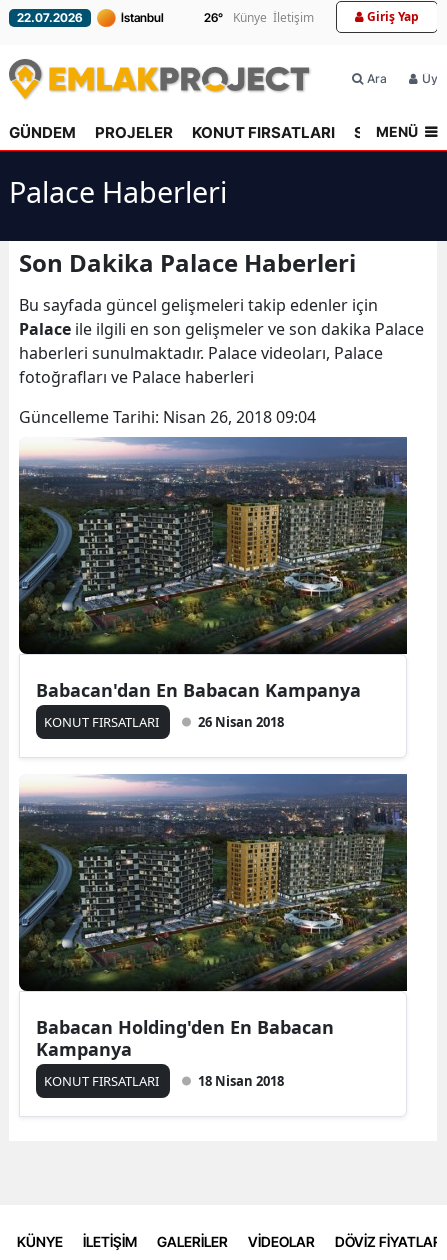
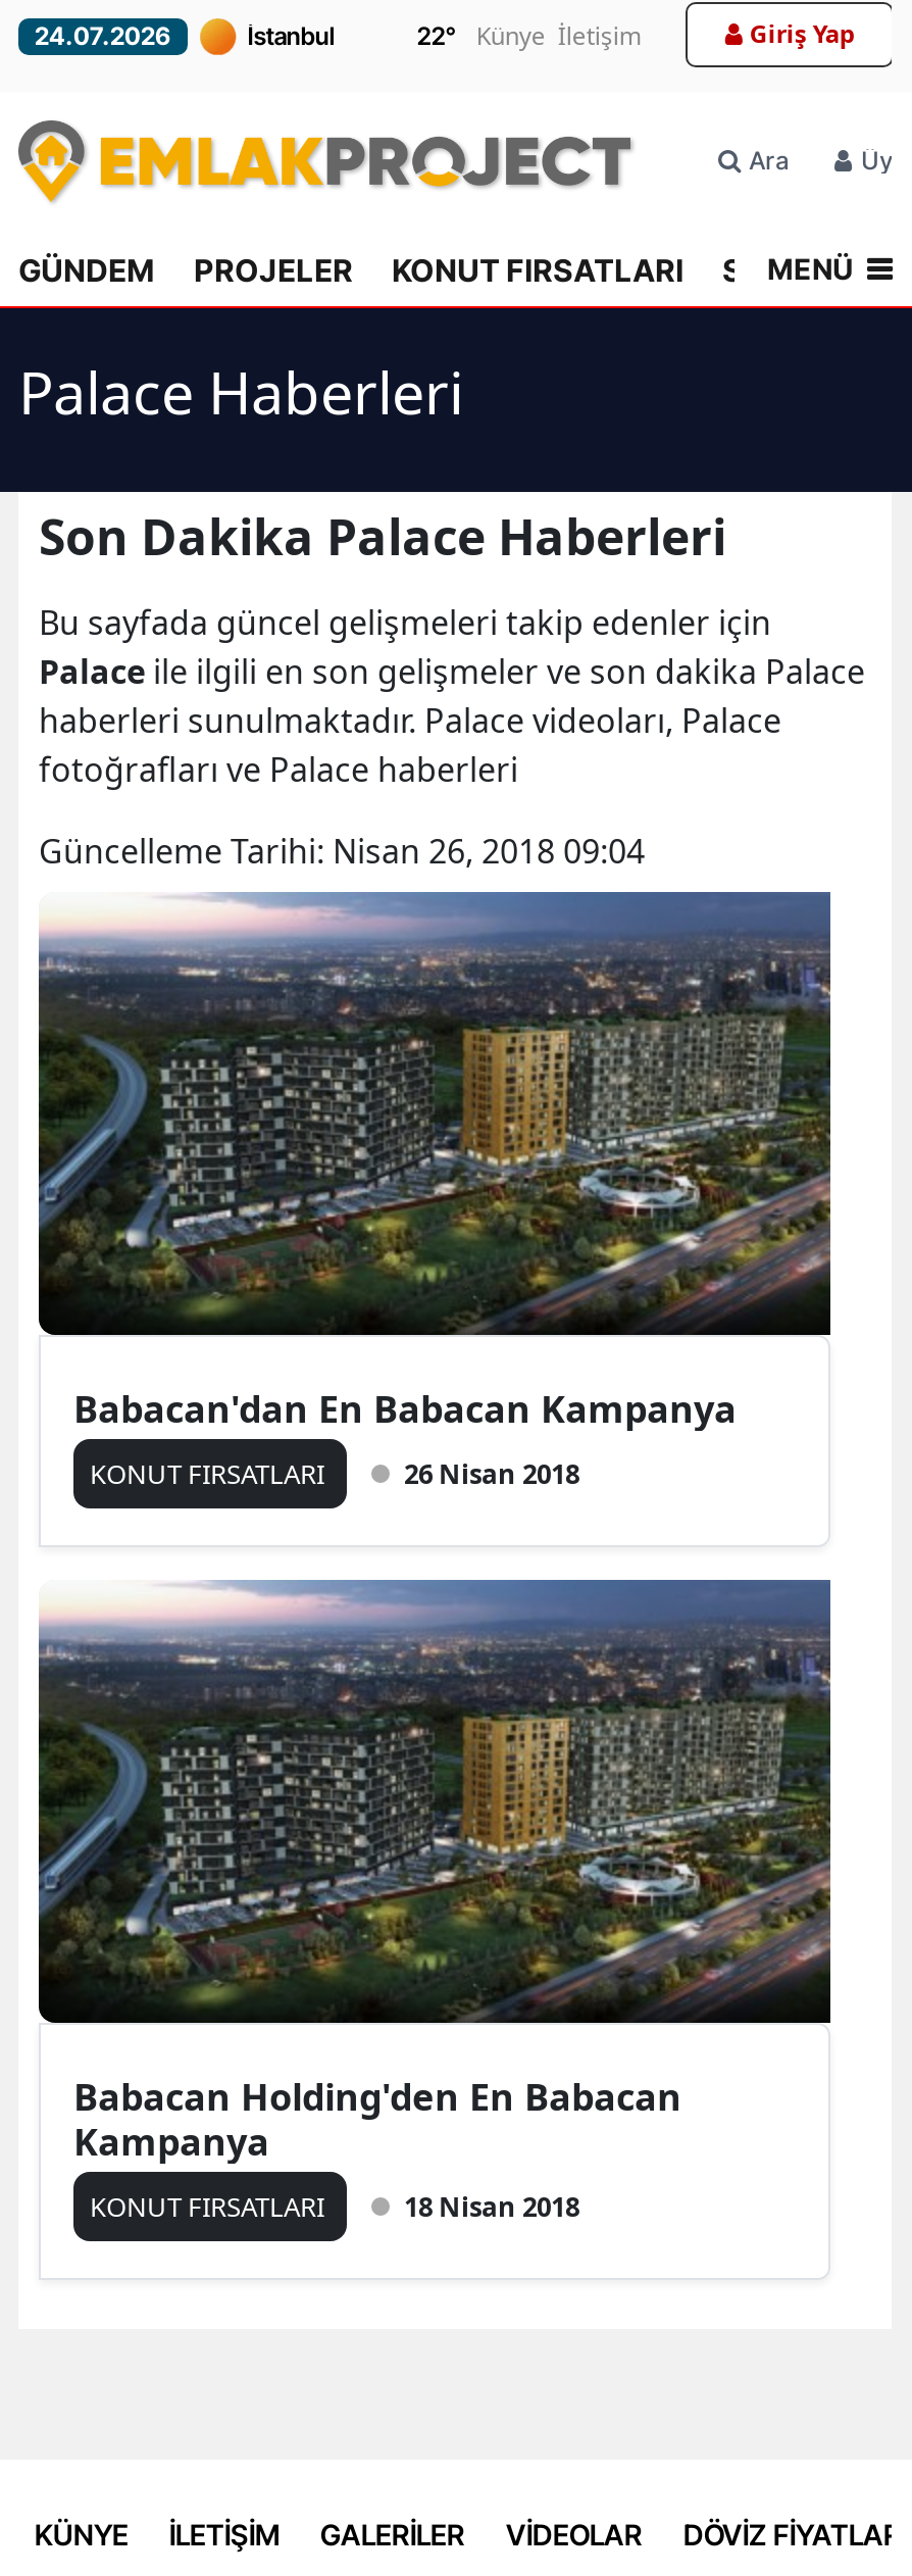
- 22.07.2026
+ 24.07.2026

- 26° Künye İletişim
+ 22° Künye İletişim
